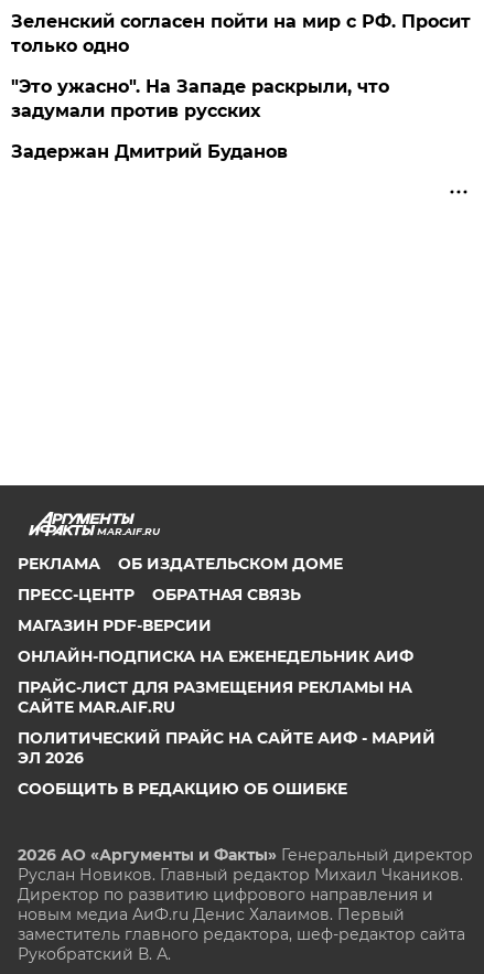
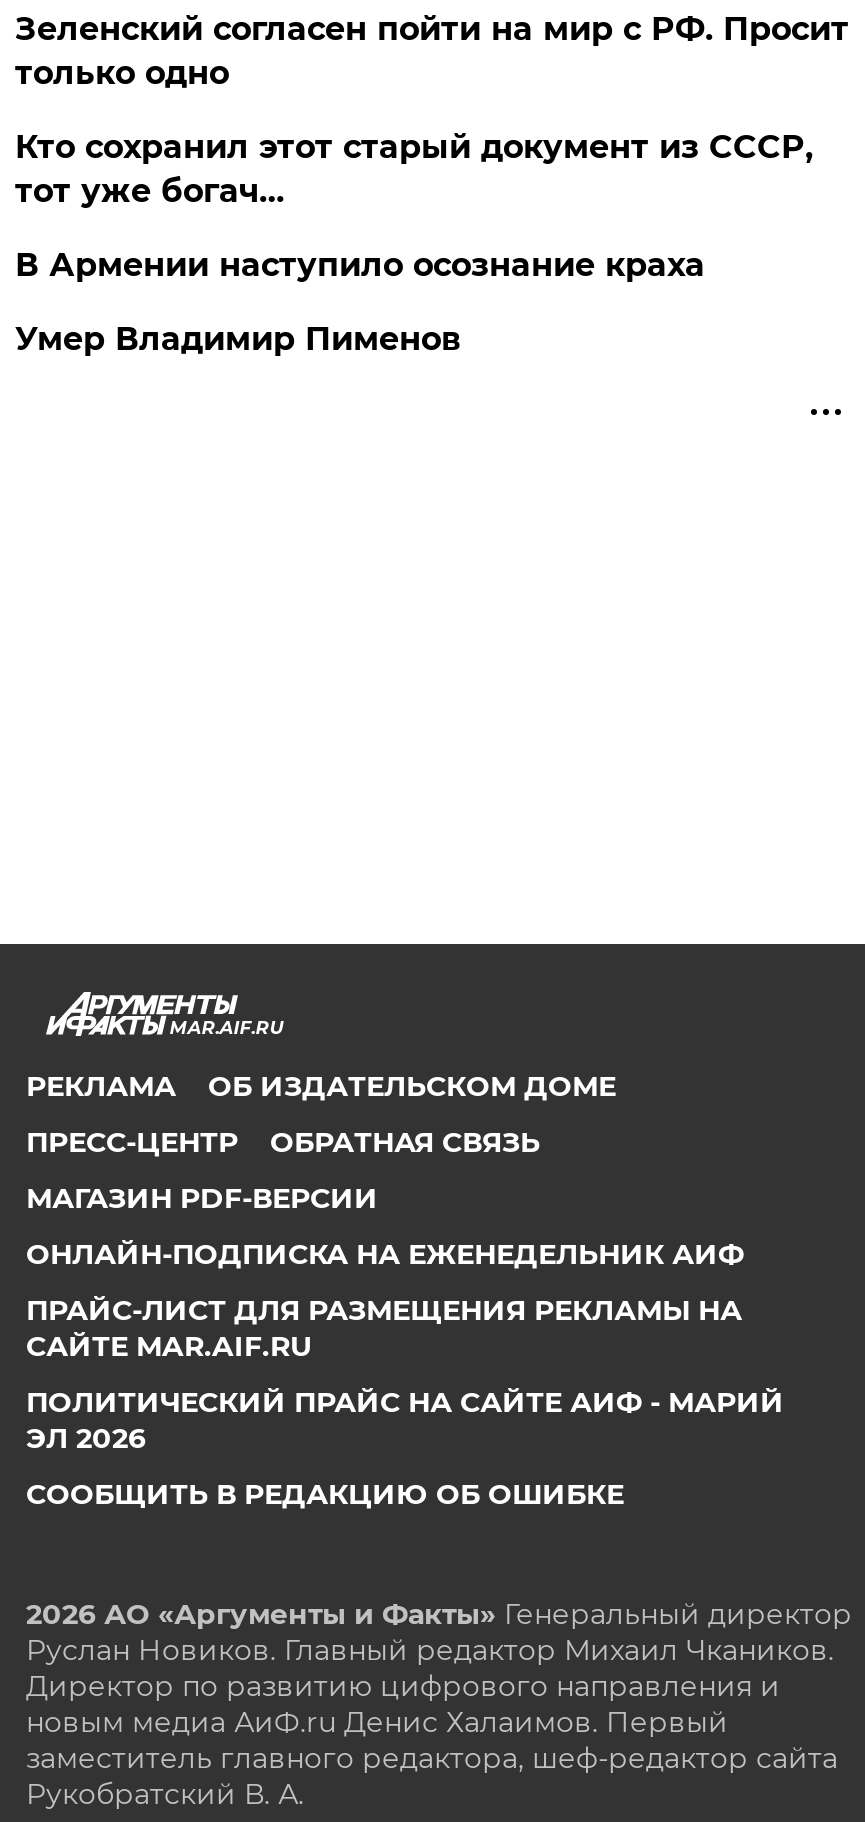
- "Это ужасно". На Западе раскрыли, что
- задумали против русских
- Задержан Дмитрий Буданов
+ Кто сохранил этот старый документ из СССР,
+ тот уже богач…
+ В Армении наступило осознание краха
+ Умер Владимир Пименов
